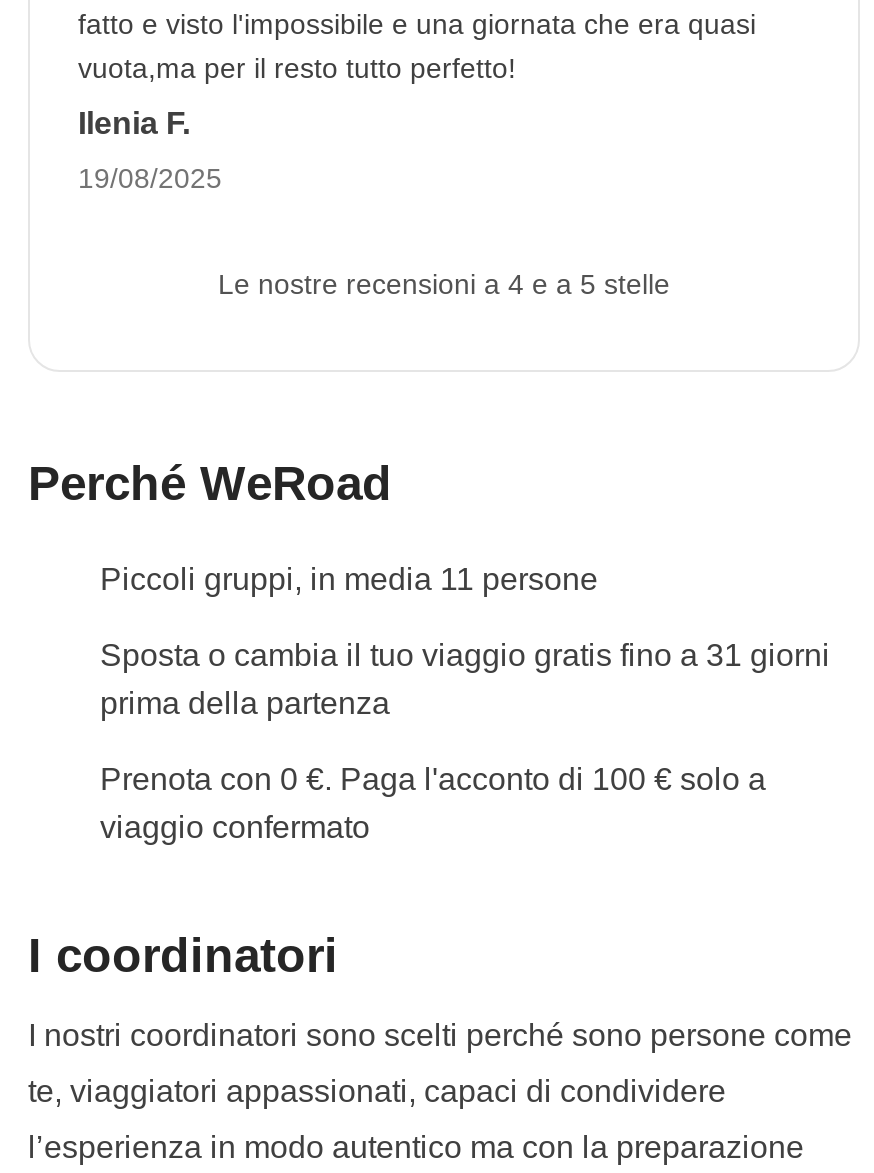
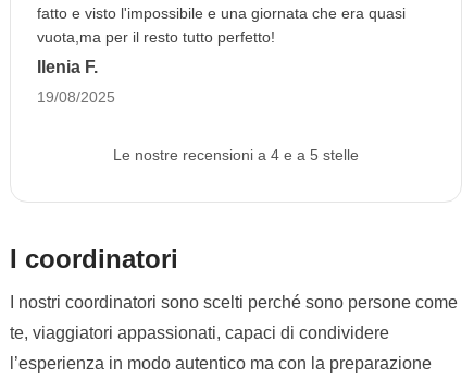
- Perché WeRoad
- Piccoli gruppi, in media 11 persone
- Sposta o cambia il tuo viaggio gratis fino a 31 giorni
- prima della partenza
- Prenota con 0 €. Paga l'acconto di 100 € solo a
- viaggio confermato
